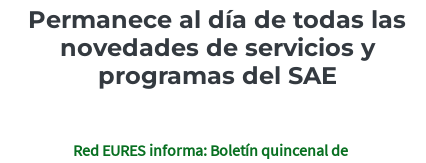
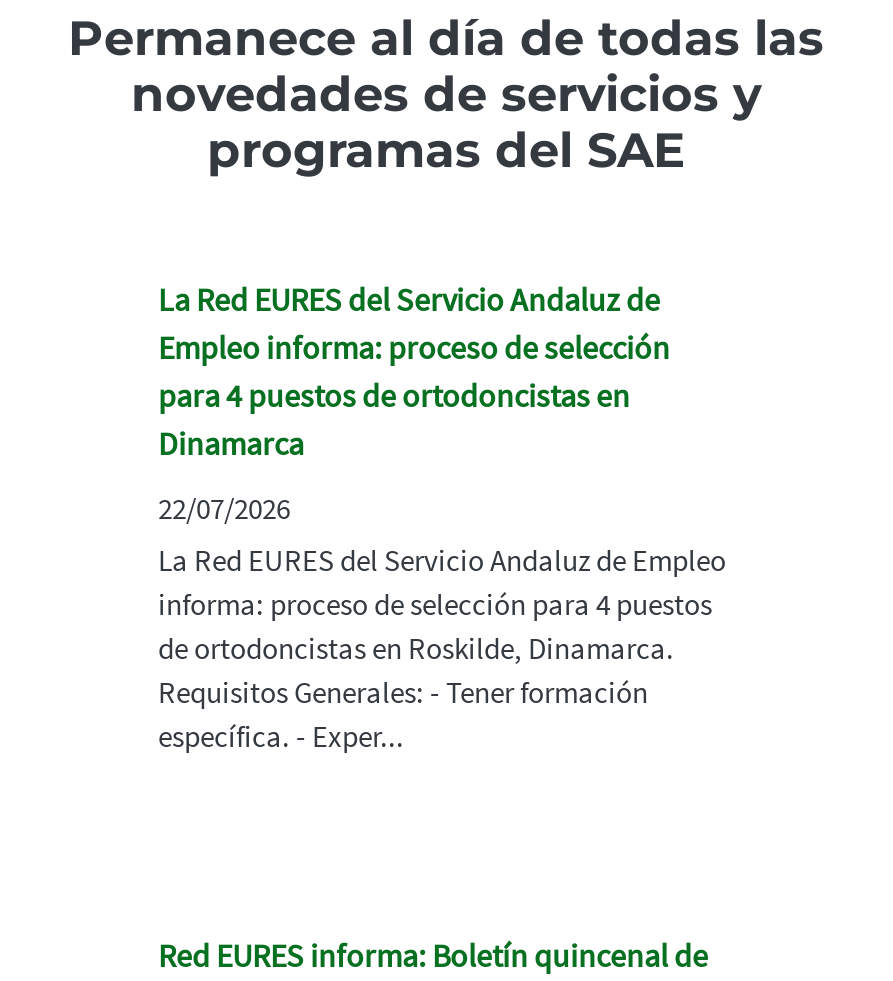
+ La Red EURES del Servicio Andaluz de
+ Empleo informa: proceso de selección
+ para 4 puestos de ortodoncistas en
+ Dinamarca
+ 22/07/2026
+ La Red EURES del Servicio Andaluz de Empleo
+ informa: proceso de selección para 4 puestos
+ de ortodoncistas en Roskilde, Dinamarca.
+ Requisitos Generales: - Tener formación
+ específica. - Exper...
